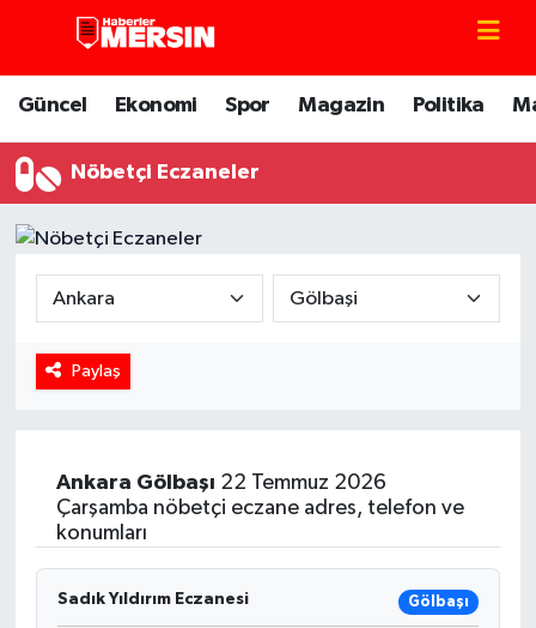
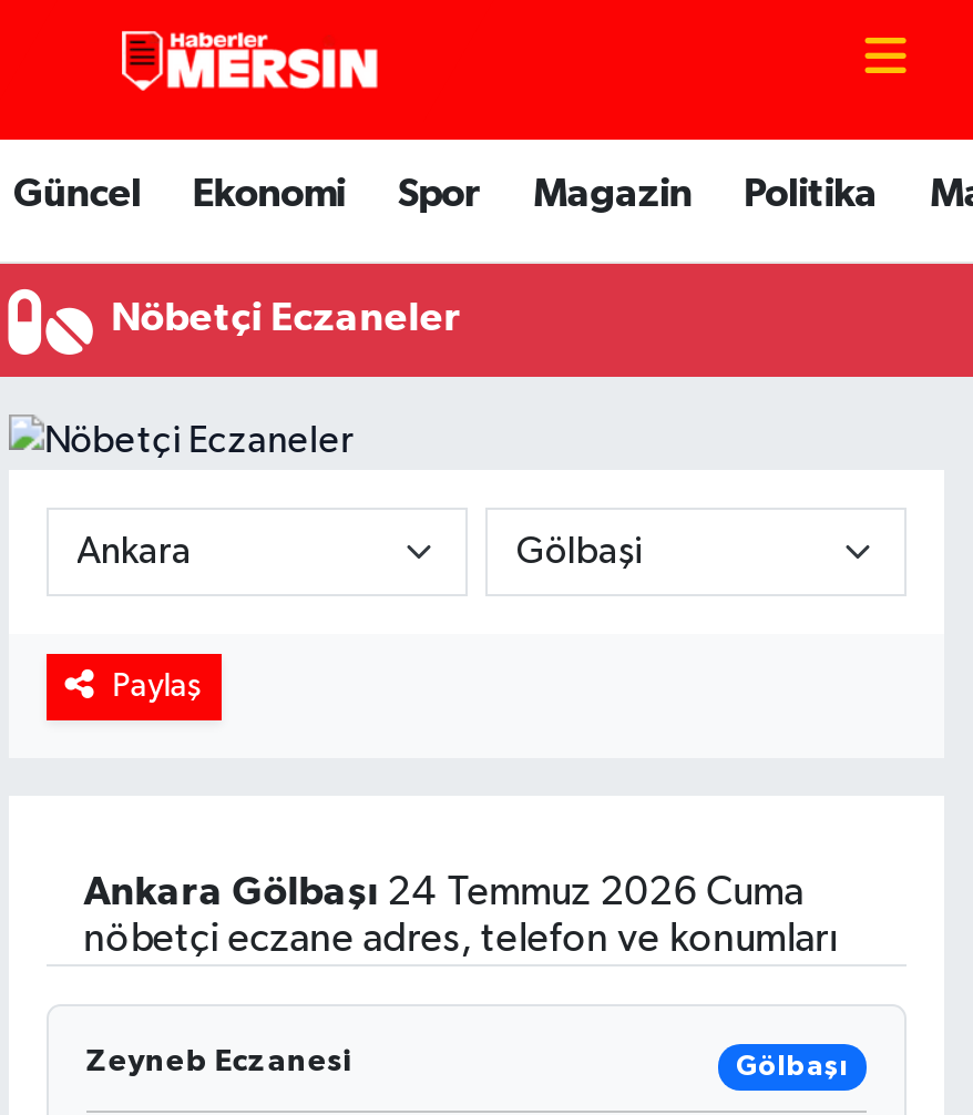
- Ankara Gölbaşı 22 Temmuz 2026
- Çarşamba nöbetçi eczane adres, telefon ve
- konumları
+ Ankara Gölbaşı 24 Temmuz 2026 Cuma
+ nöbetçi eczane adres, telefon ve konumları

- Sadık Yıldırım Eczanesi
+ Zeyneb Eczanesi
